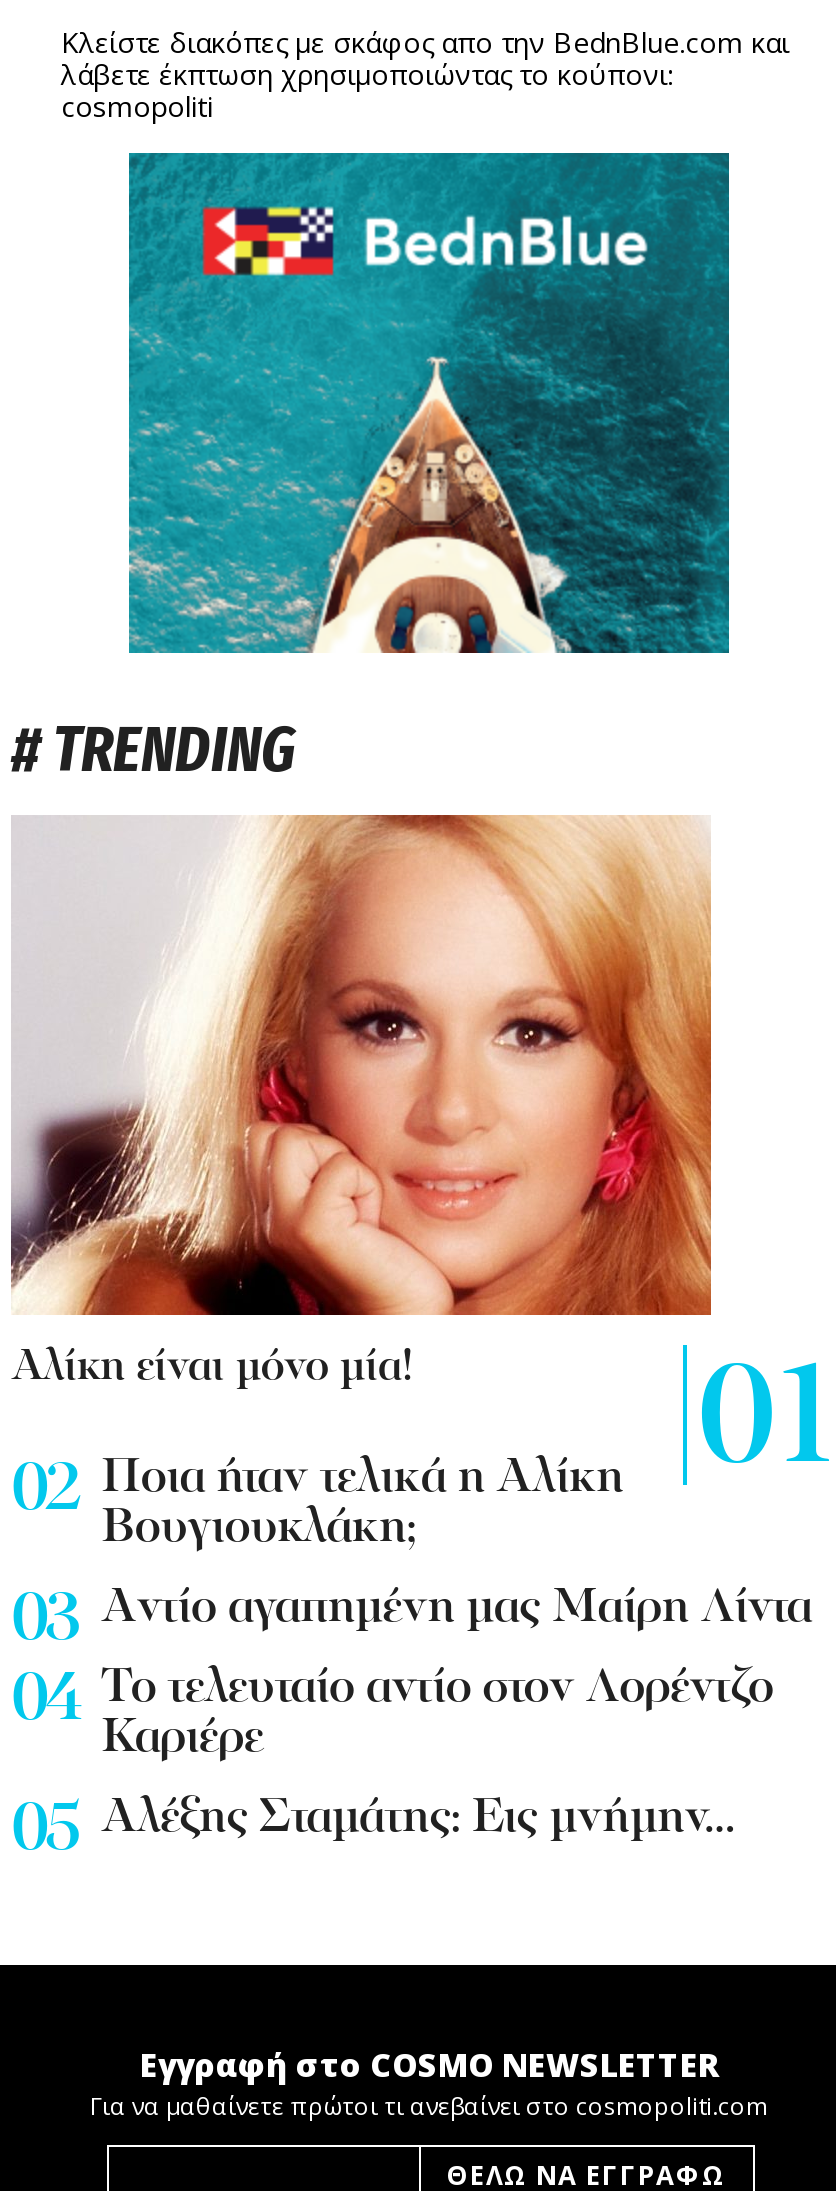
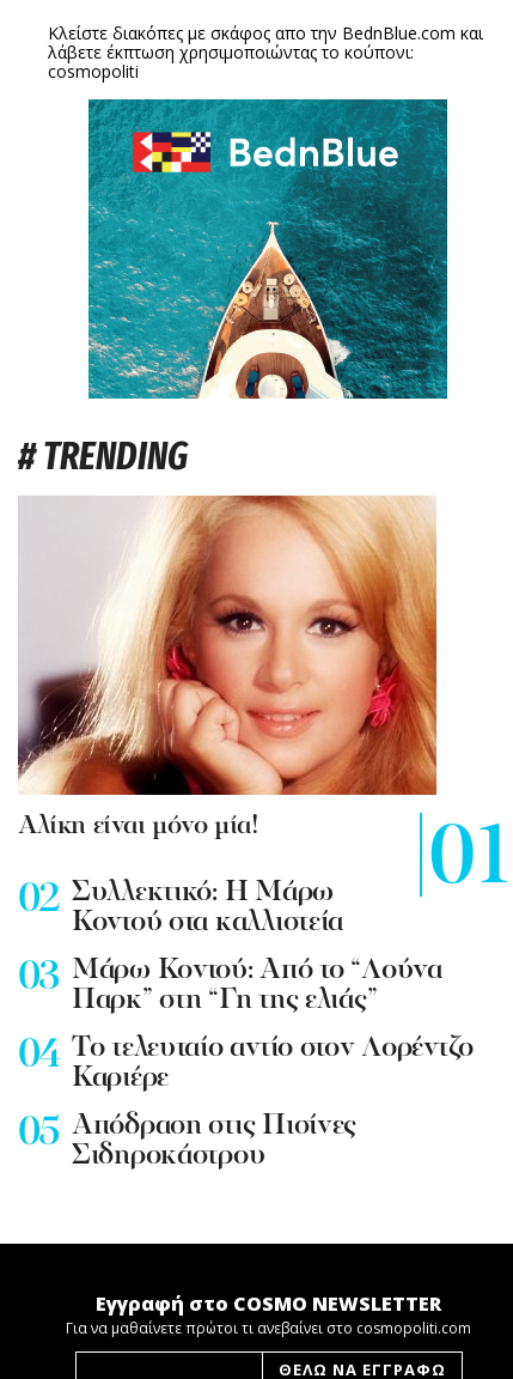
- Ποια ήταν τελικά η Αλίκη
- Βουγιουκλάκη;
+ Συλλεκτικό: Η Μάρω
+ Κοντού στα καλλιστεία

- Aντίο αγαπημένη μας Μαίρη Λίντα
+ Mάρω Κοντού: Από το “Λούνα
+ Παρκ” στη “Γη της ελιάς”

- Αλέξης Σταμάτης: Εις μνήμην…
+ Απόδραση στις Πισίνες
+ Σιδηροκάστρου
